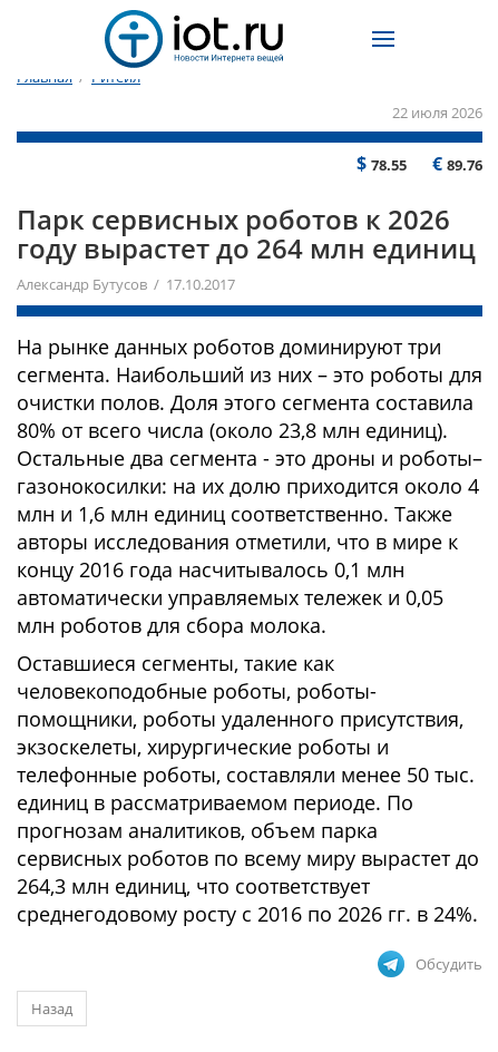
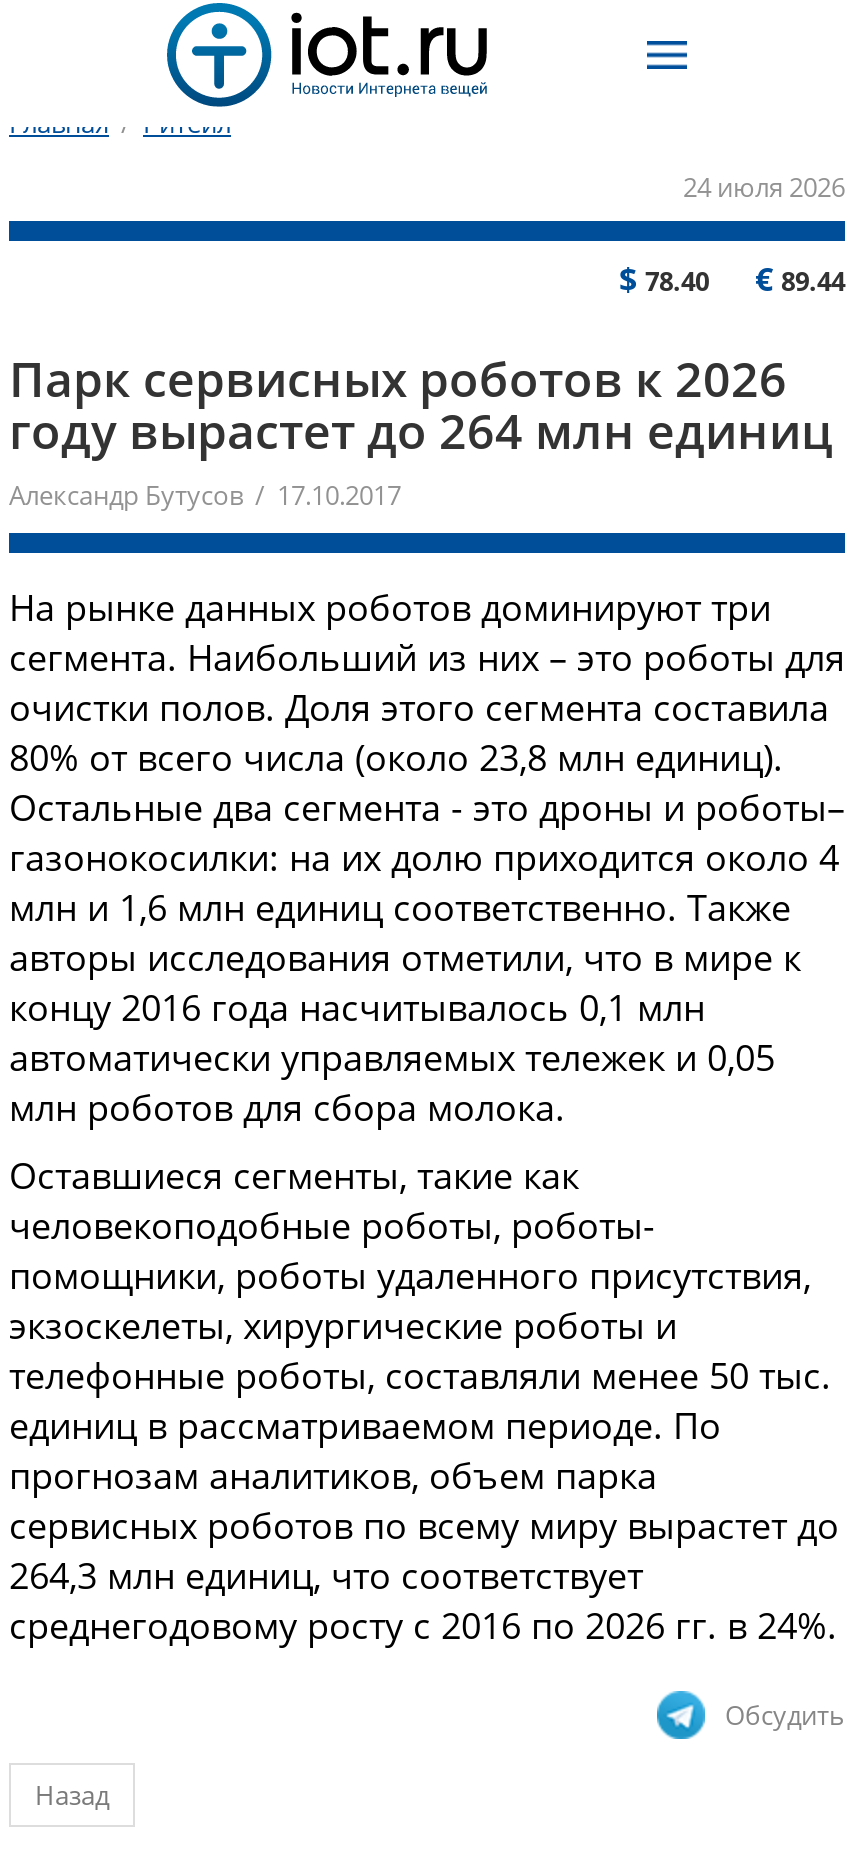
- 22 июля 2026
+ 24 июля 2026

- $78.55
+ $78.40

- €89.76
+ €89.44
